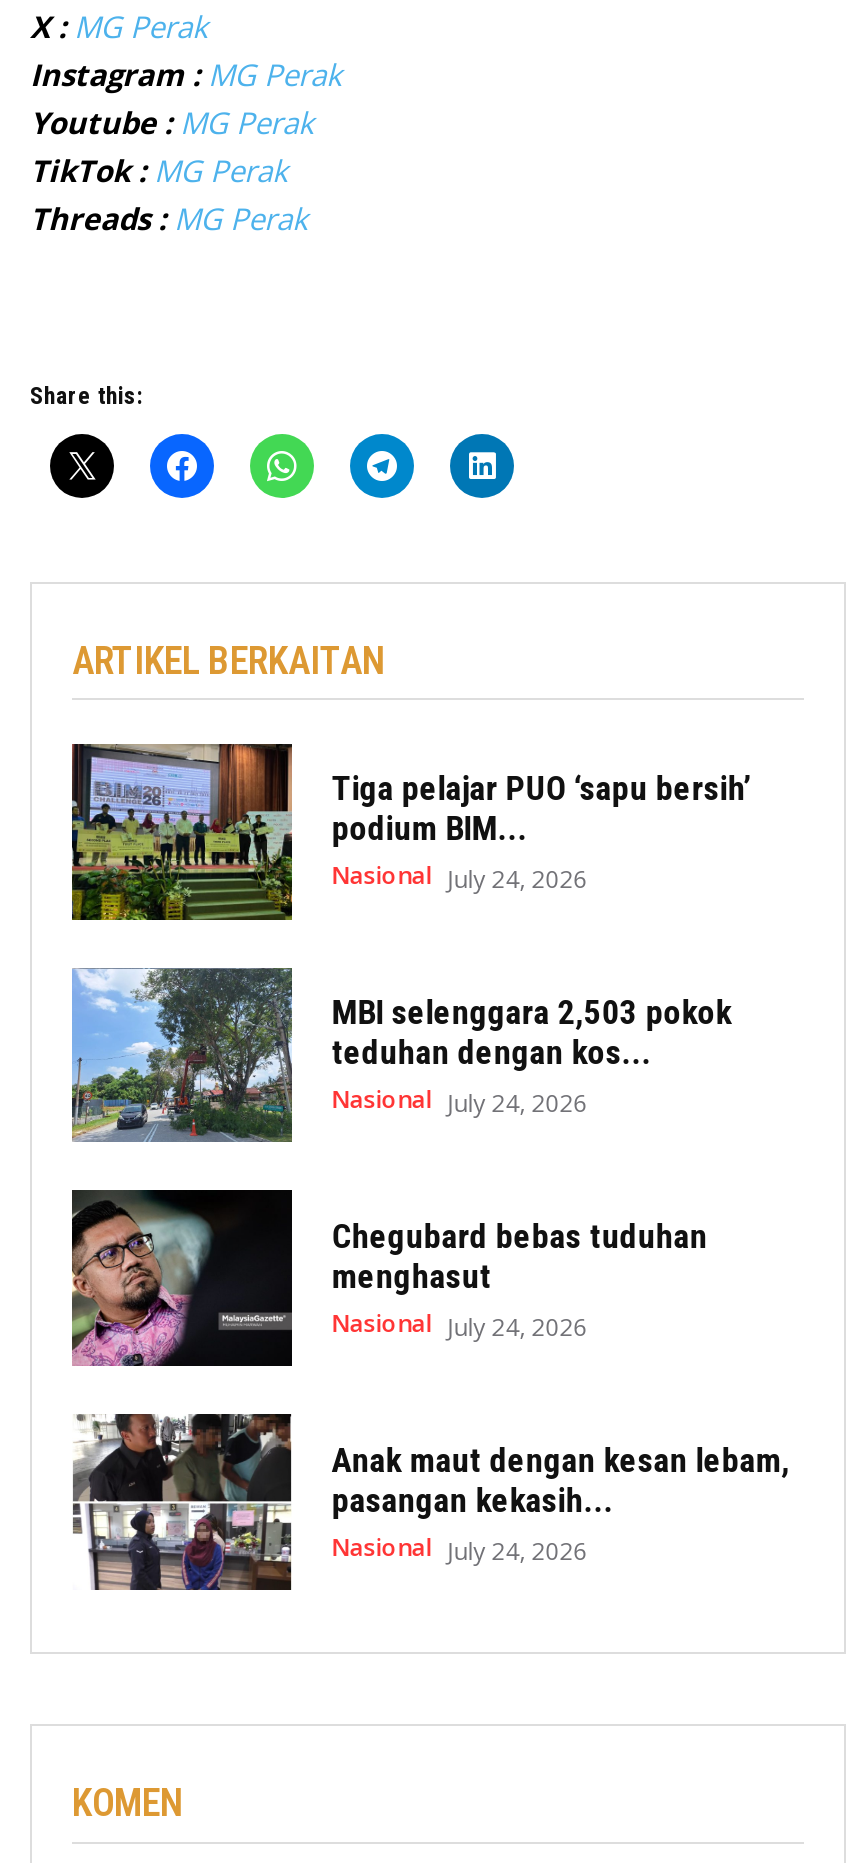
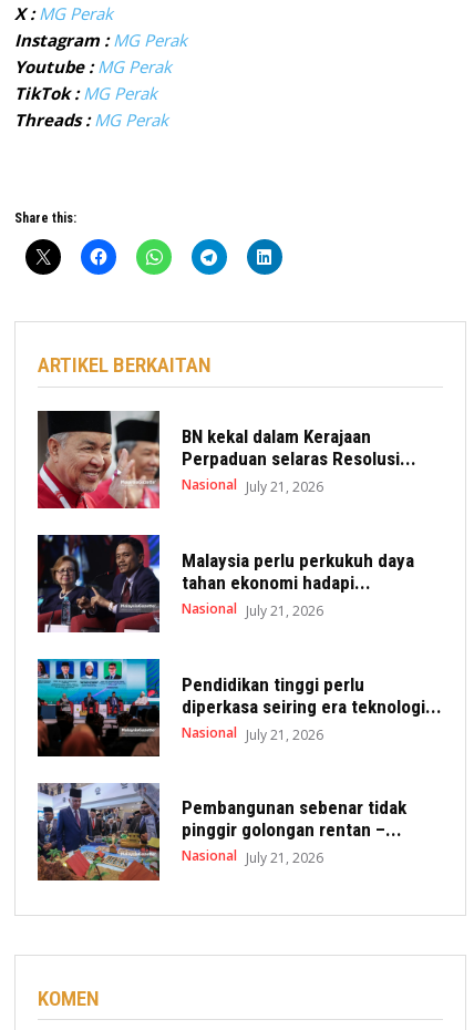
- [image]
- Tiga pelajar PUO ‘sapu bersih’
- podium BIM...
- Nasional July 24, 2026
+ [image]
+ BN kekal dalam Kerajaan
+ Perpaduan selaras Resolusi...
+ Nasional July 21, 2026

- [image]
- MBI selenggara 2,503 pokok
- teduhan dengan kos...
- Nasional July 24, 2026
+ [image]
+ Malaysia perlu perkukuh daya
+ tahan ekonomi hadapi...
+ Nasional July 21, 2026

- [image]
- Chegubard bebas tuduhan
- menghasut
- Nasional July 24, 2026
+ [image]
+ Pendidikan tinggi perlu
+ diperkasa seiring era teknologi...
+ Nasional July 21, 2026

- [image]
- Anak maut dengan kesan lebam,
- pasangan kekasih...
- Nasional July 24, 2026
+ [image]
+ Pembangunan sebenar tidak
+ pinggir golongan rentan –...
+ Nasional July 21, 2026
